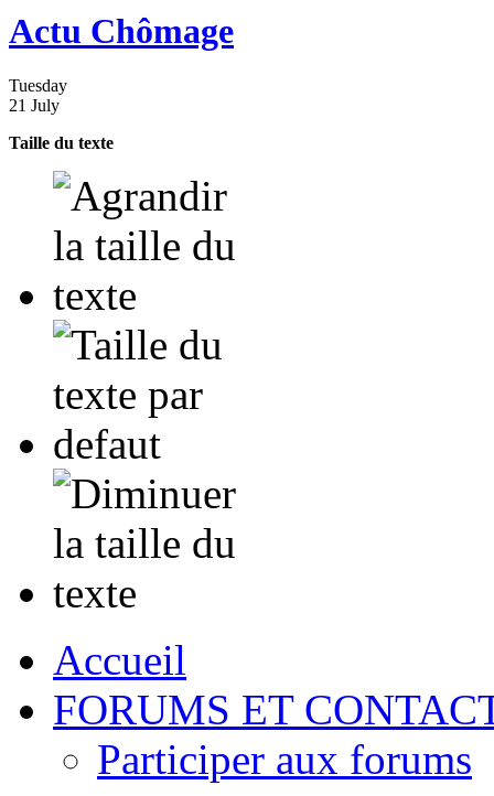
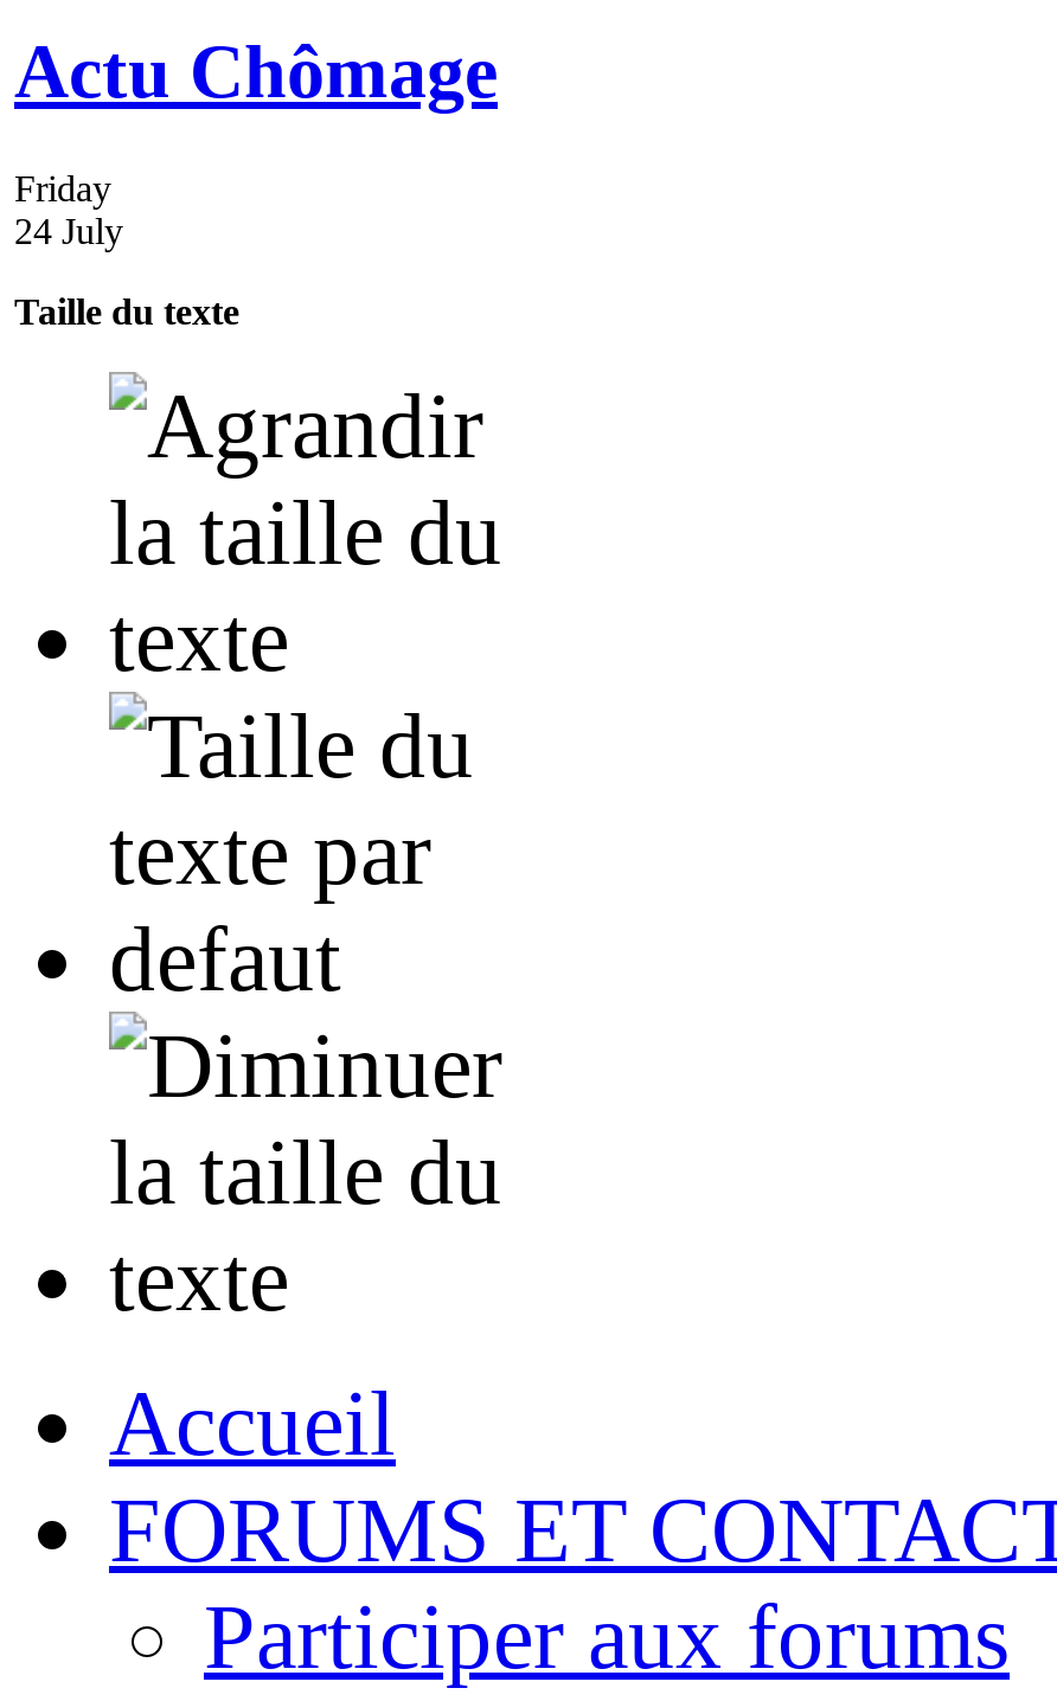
- Tuesday
- 21 July
+ Friday
+ 24 July
